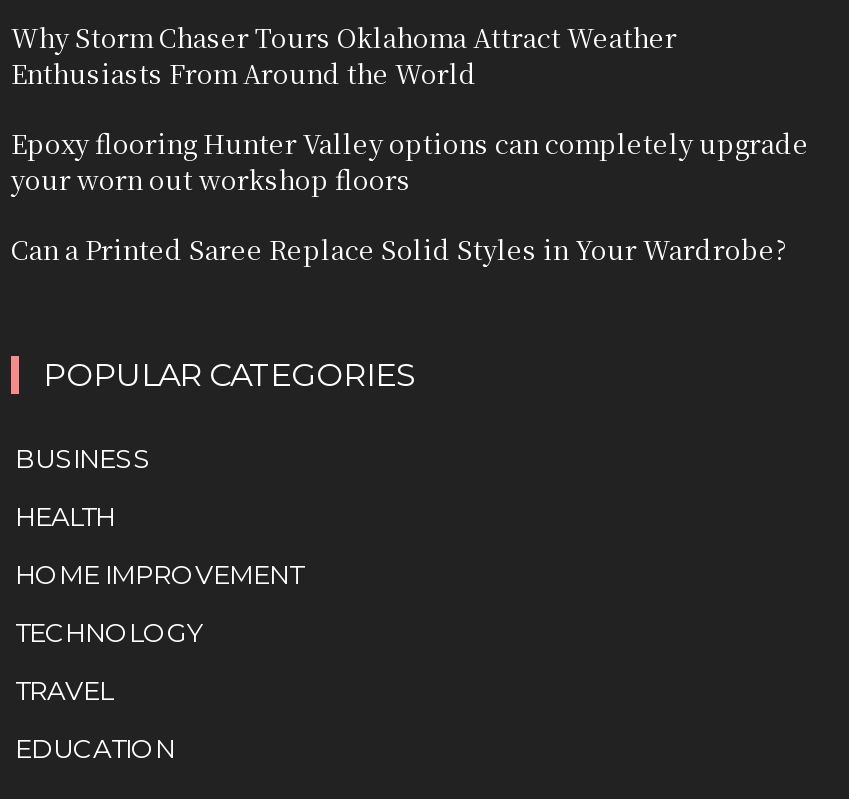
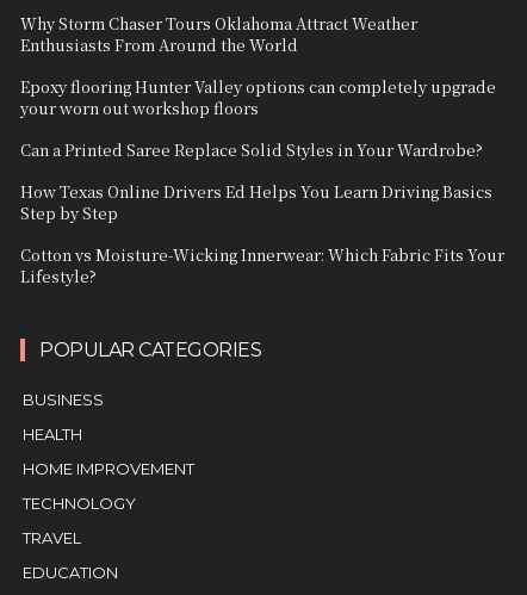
+ How Texas Online Drivers Ed Helps You Learn Driving Basics
+ Step by Step
+ Cotton vs Moisture-Wicking Innerwear: Which Fabric Fits Your
+ Lifestyle?
